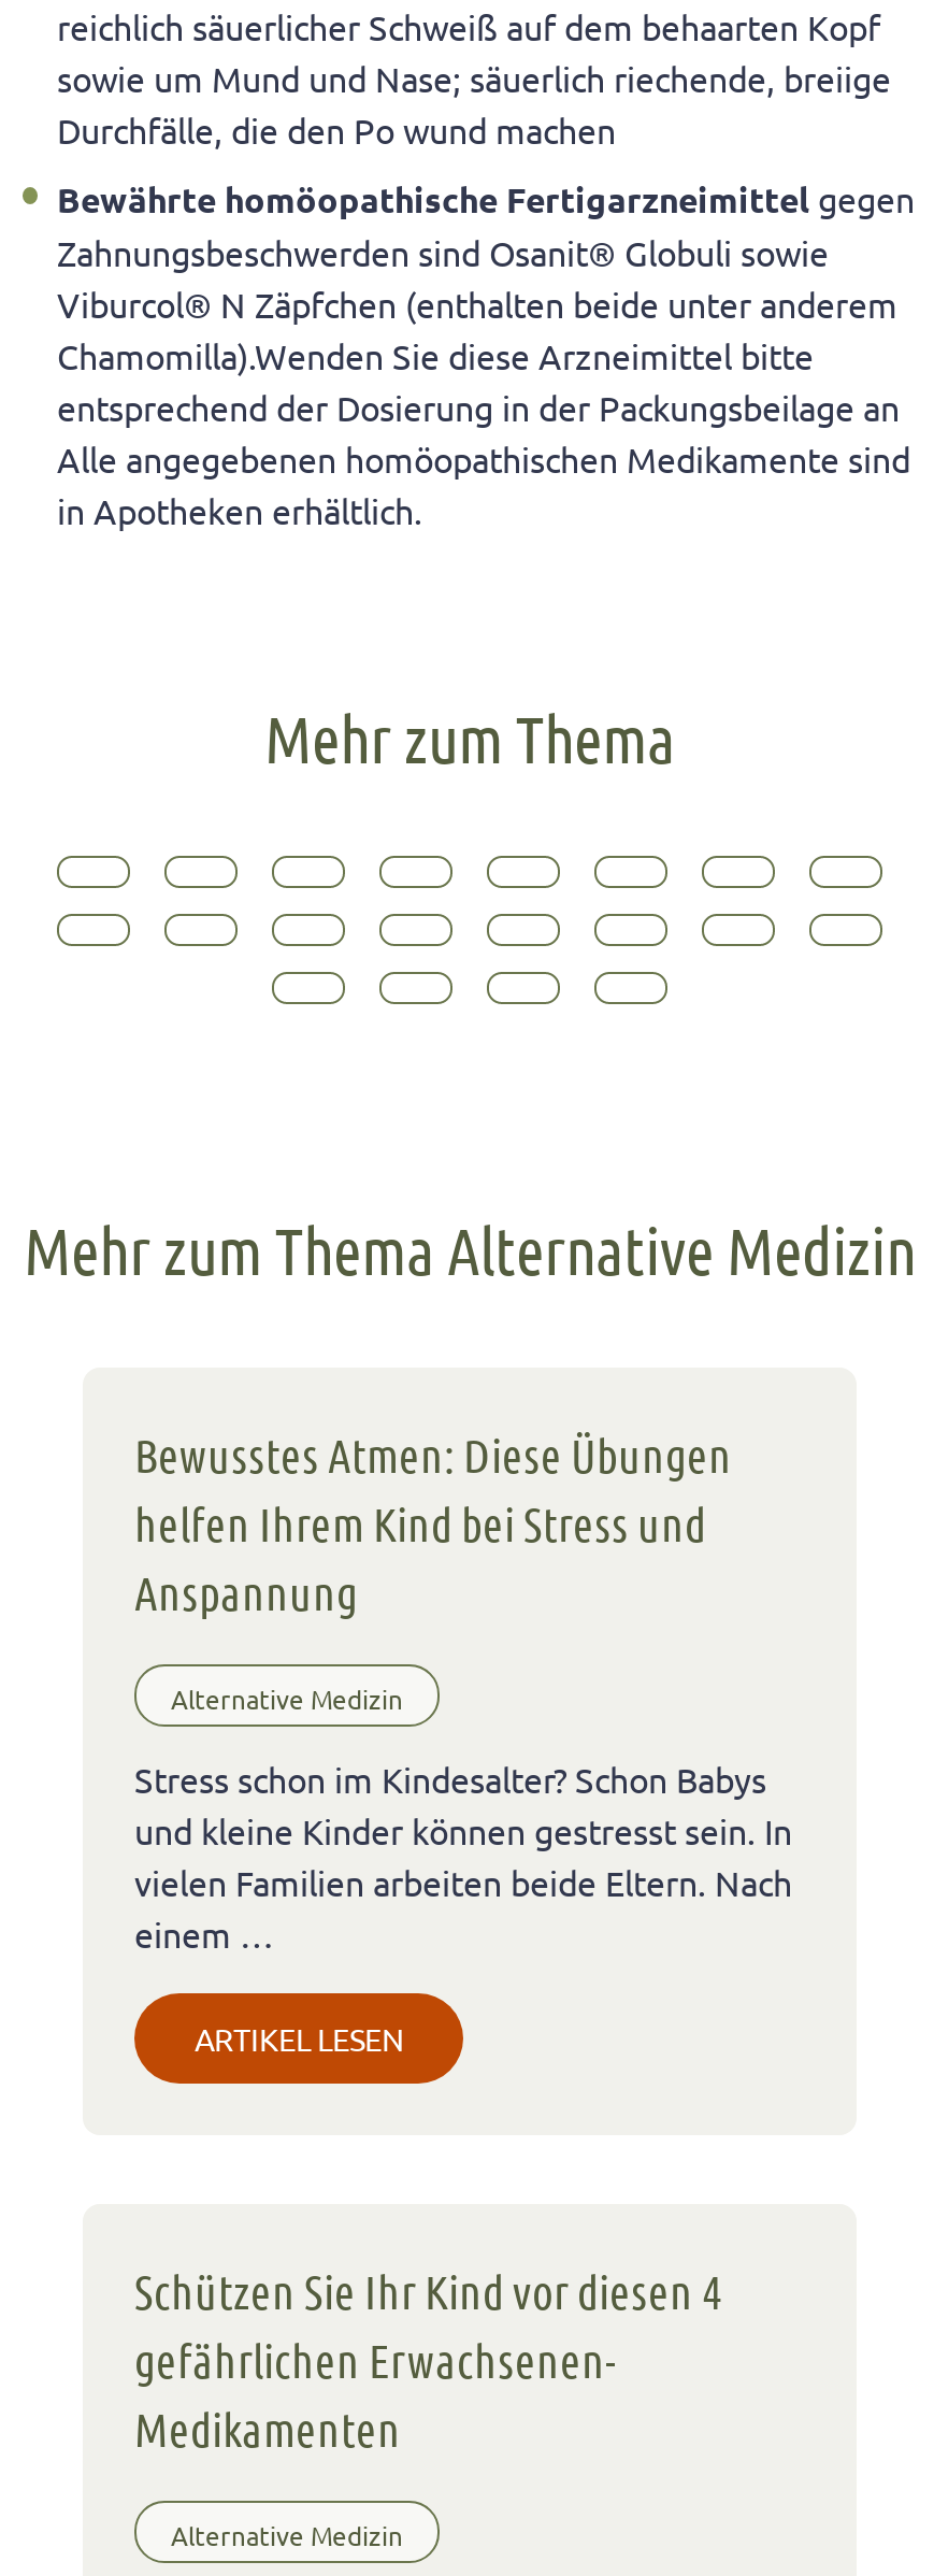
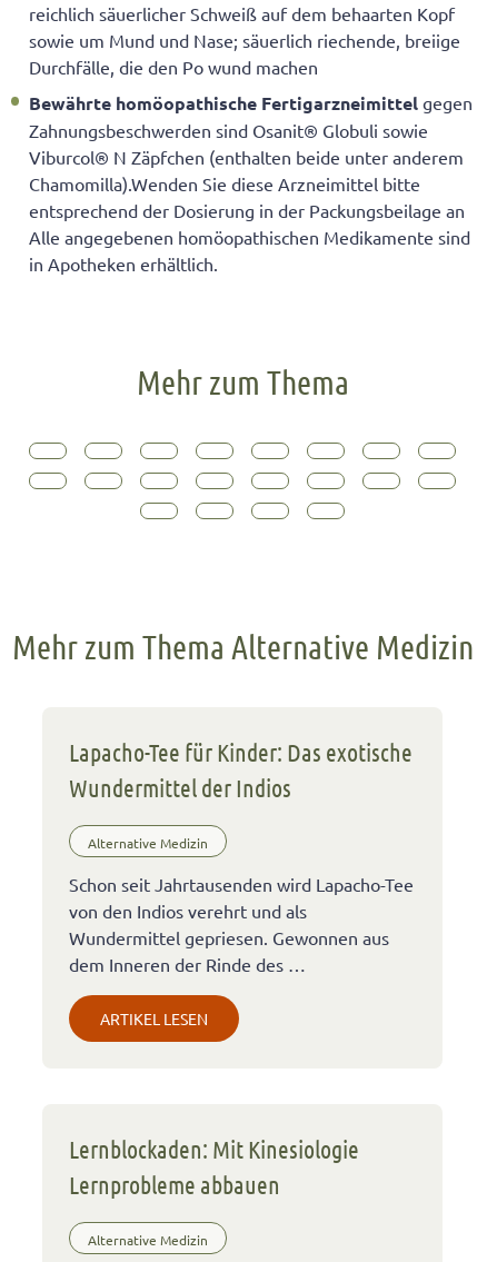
- Bewusstes Atmen: Diese Übungen
- helfen Ihrem Kind bei Stress und
- Anspannung
+ Lapacho-Tee für Kinder: Das exotische
+ Wundermittel der Indios

- Stress schon im Kindesalter? Schon Babys
- und kleine Kinder können gestresst sein. In
- vielen Familien arbeiten beide Eltern. Nach
- einem …
+ Schon seit Jahrtausenden wird Lapacho-Tee
+ von den Indios verehrt und als
+ Wundermittel gepriesen. Gewonnen aus
+ dem Inneren der Rinde des …

- Schützen Sie Ihr Kind vor diesen 4
- gefährlichen Erwachsenen-
- Medikamenten
+ Lernblockaden: Mit Kinesiologie
+ Lernprobleme abbauen
